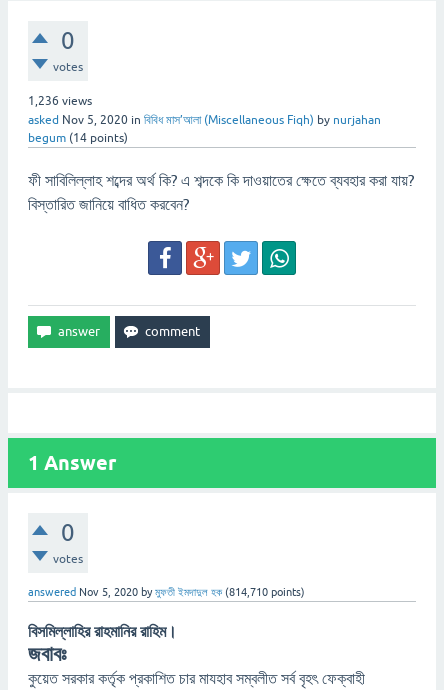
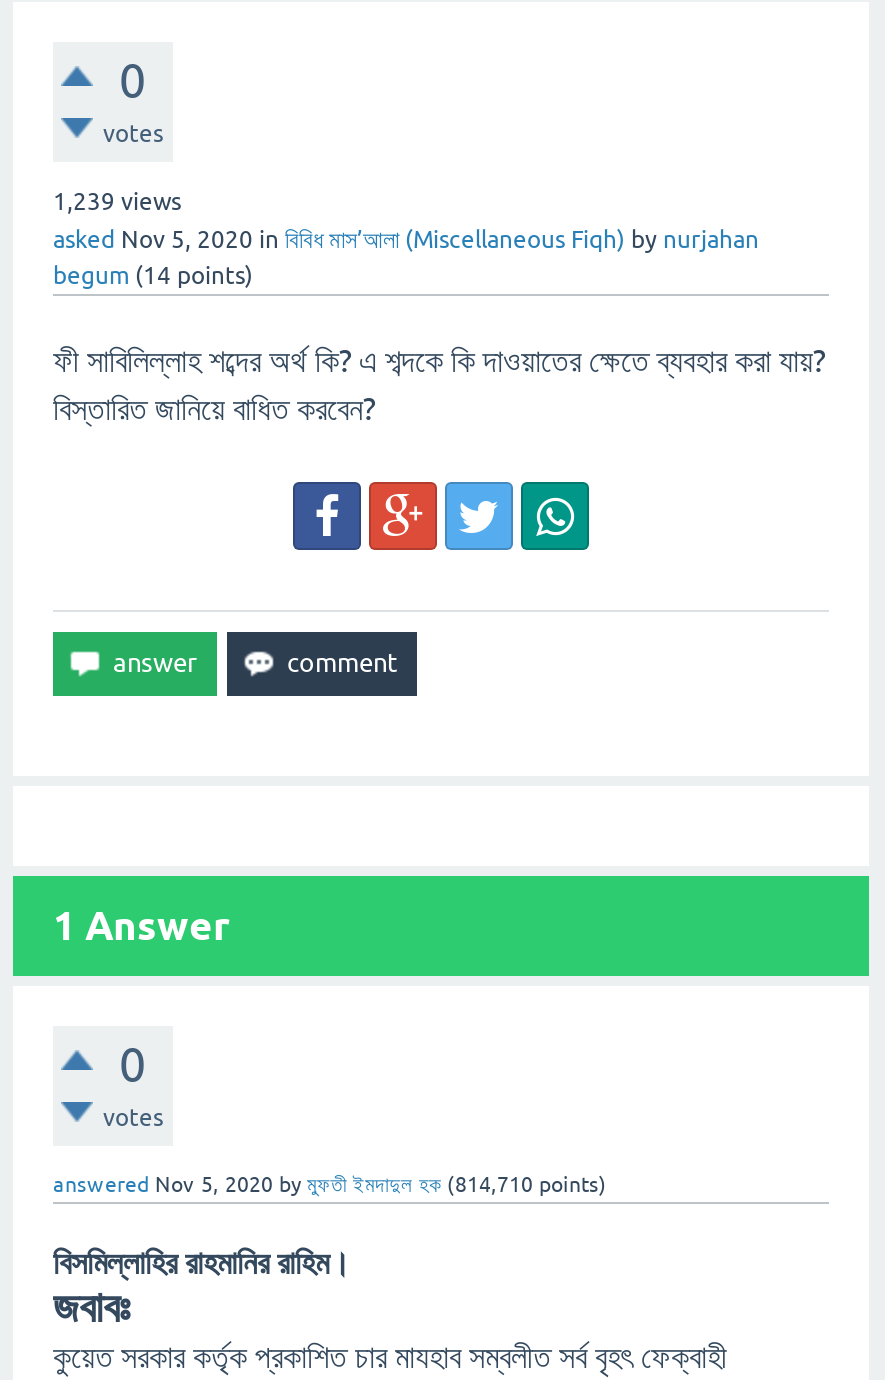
- 1,236 views
+ 1,239 views
